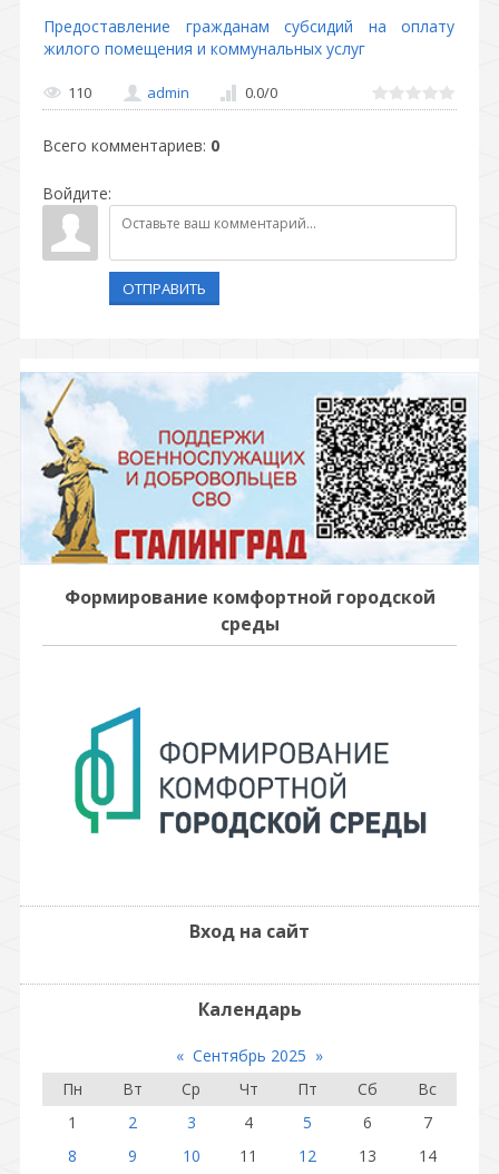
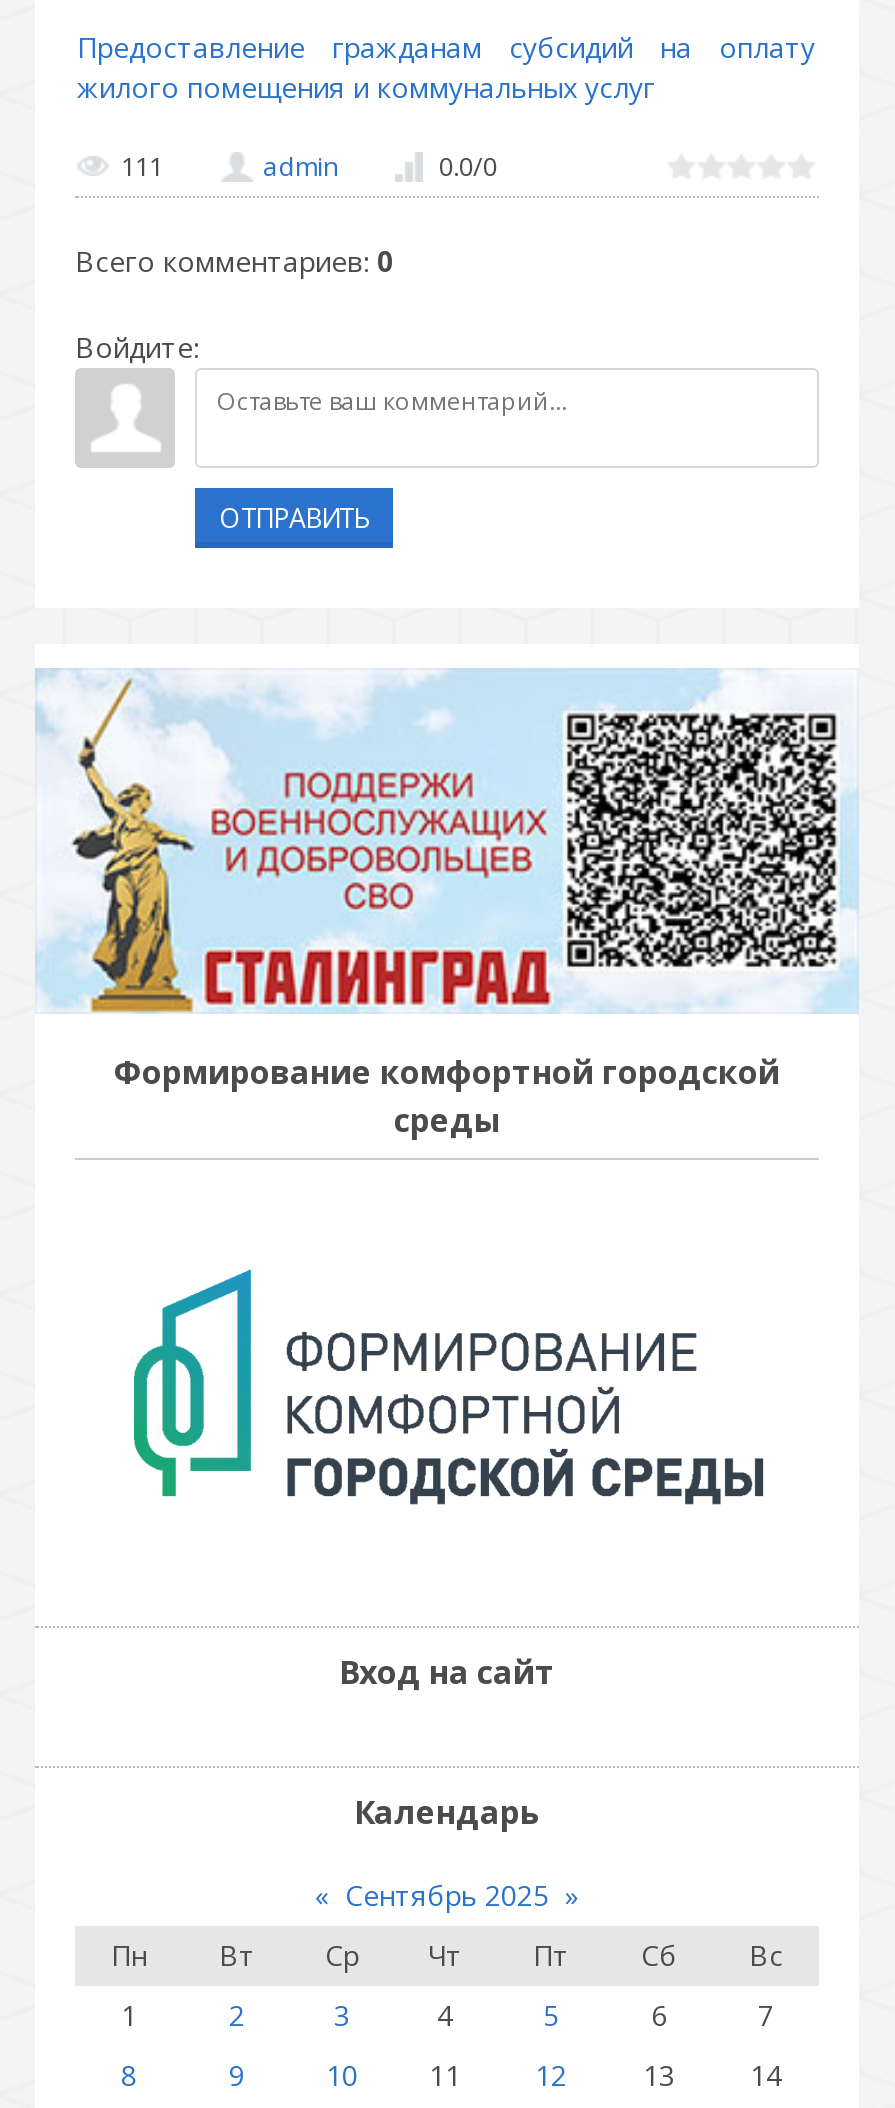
- 110
+ 111
